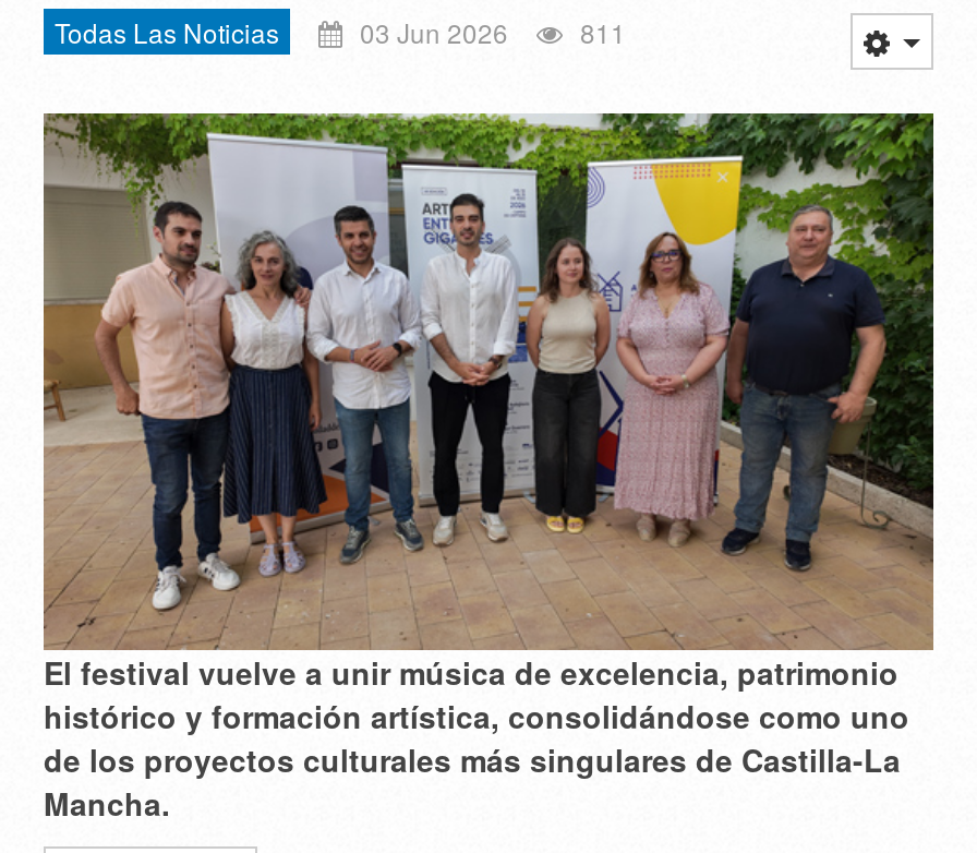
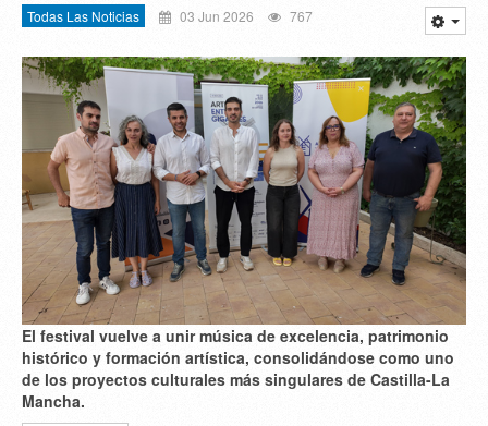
- Todas Las Noticias 03 Jun 2026 811
+ Todas Las Noticias 03 Jun 2026 767
